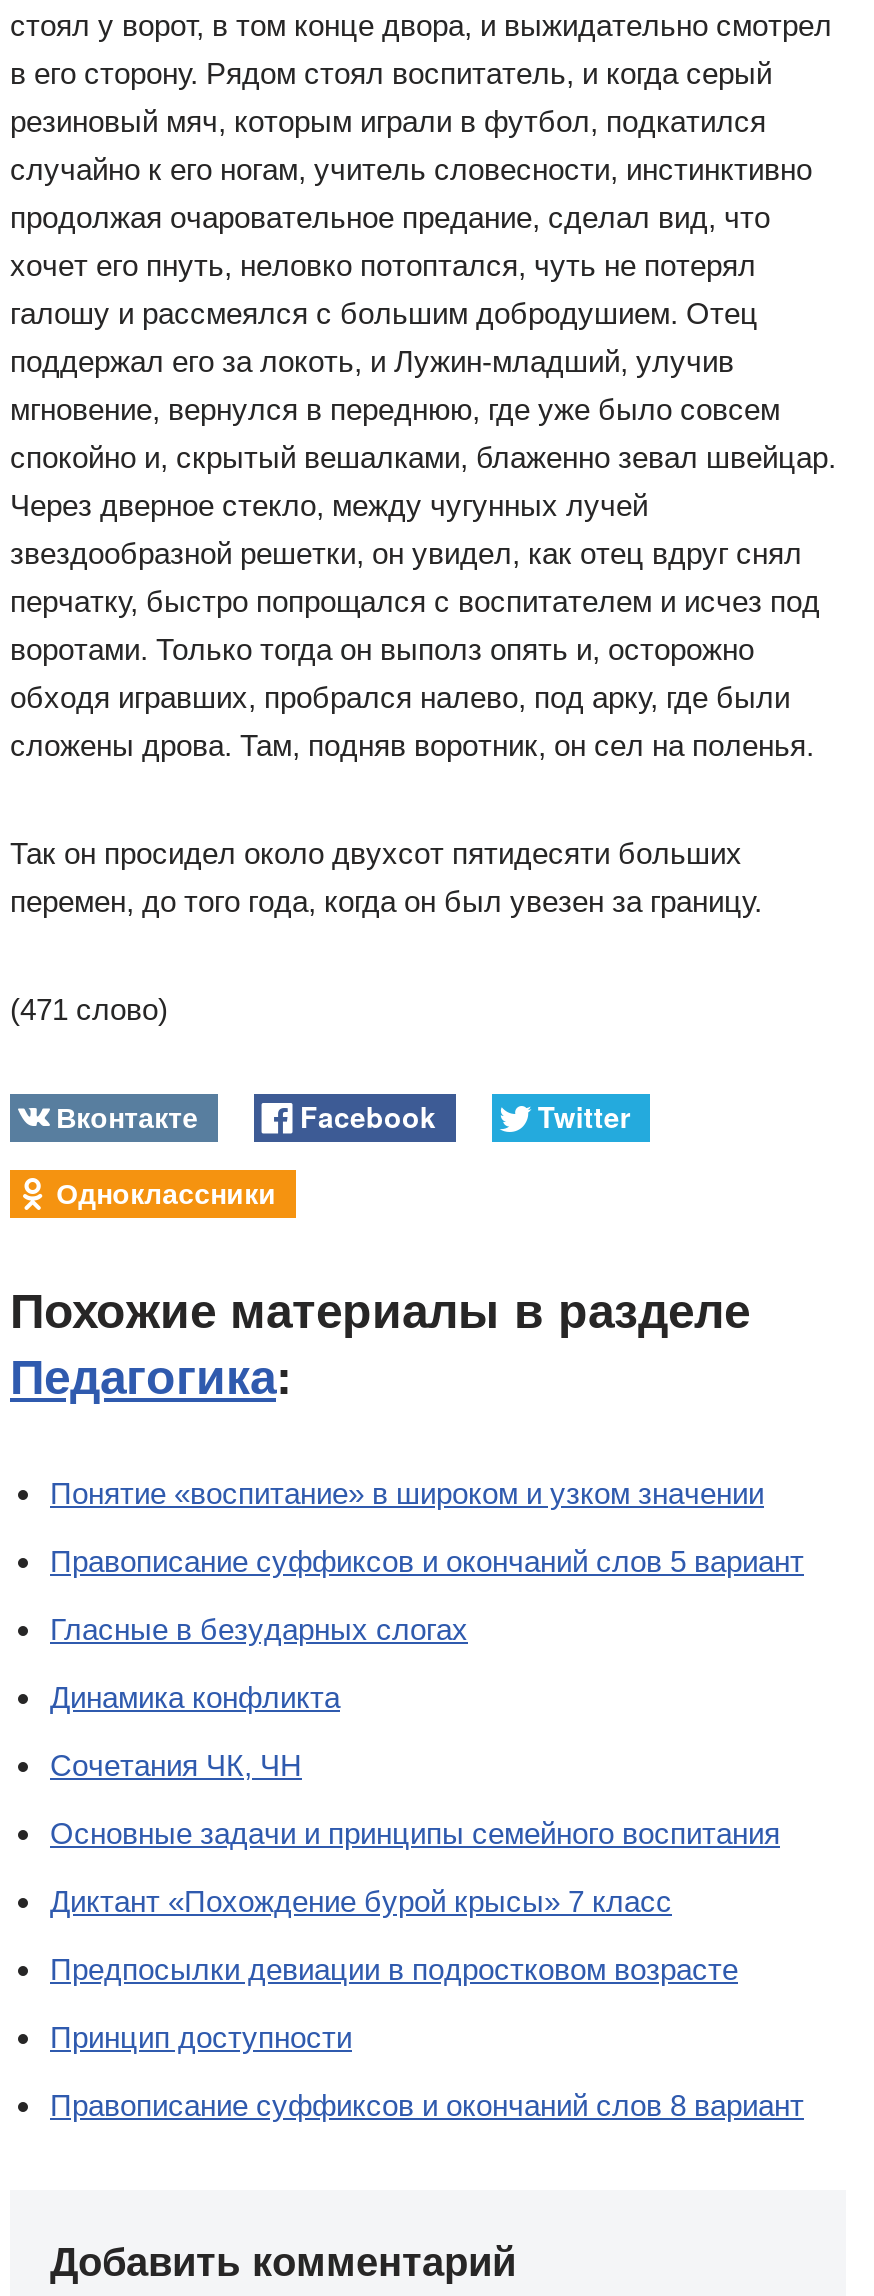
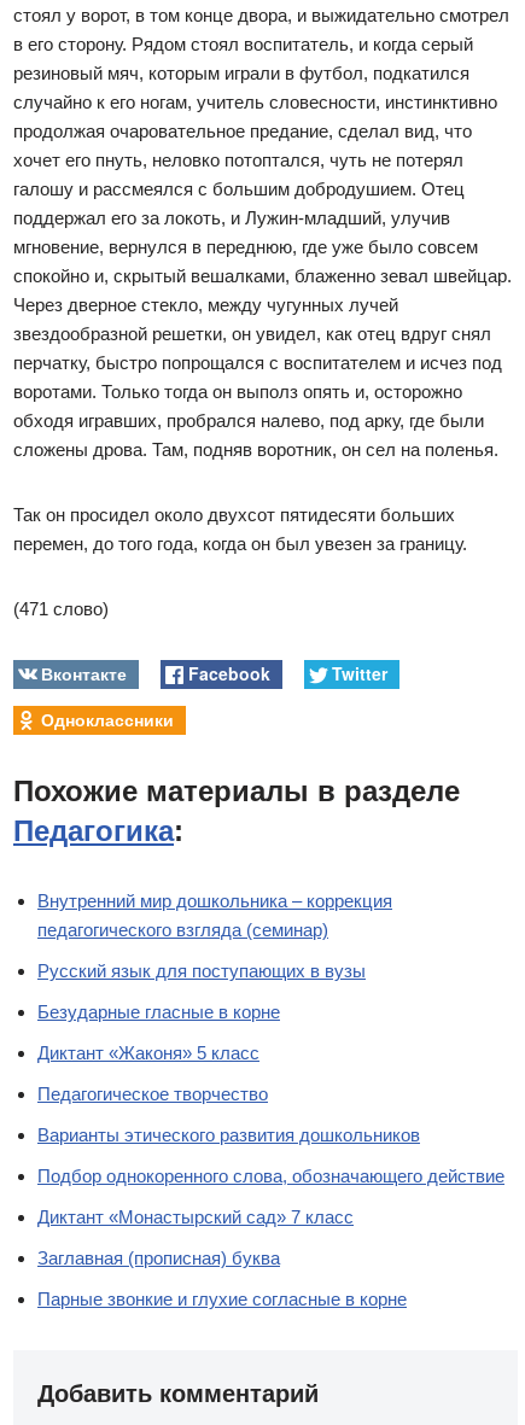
- Понятие «воспитание» в широком и узком значении
+ Внутренний мир дошкольника – коррекция
+ педагогического взгляда (семинар)

- Правописание суффиксов и окончаний слов 5 вариант
+ Русский язык для поступающих в вузы

- Гласные в безударных слогах
+ Безударные гласные в корне

- Динамика конфликта
+ Диктант «Жаконя» 5 класс

- Сочетания ЧК, ЧН
+ Педагогическое творчество

- Основные задачи и принципы семейного воспитания
+ Варианты этического развития дошкольников

- Диктант «Похождение бурой крысы» 7 класс
+ Подбор однокоренного слова, обозначающего действие

- Предпосылки девиации в подростковом возрасте
+ Диктант «Монастырский сад» 7 класс

- Принцип доступности
+ Заглавная (прописная) буква

- Правописание суффиксов и окончаний слов 8 вариант
+ Парные звонкие и глухие согласные в корне
